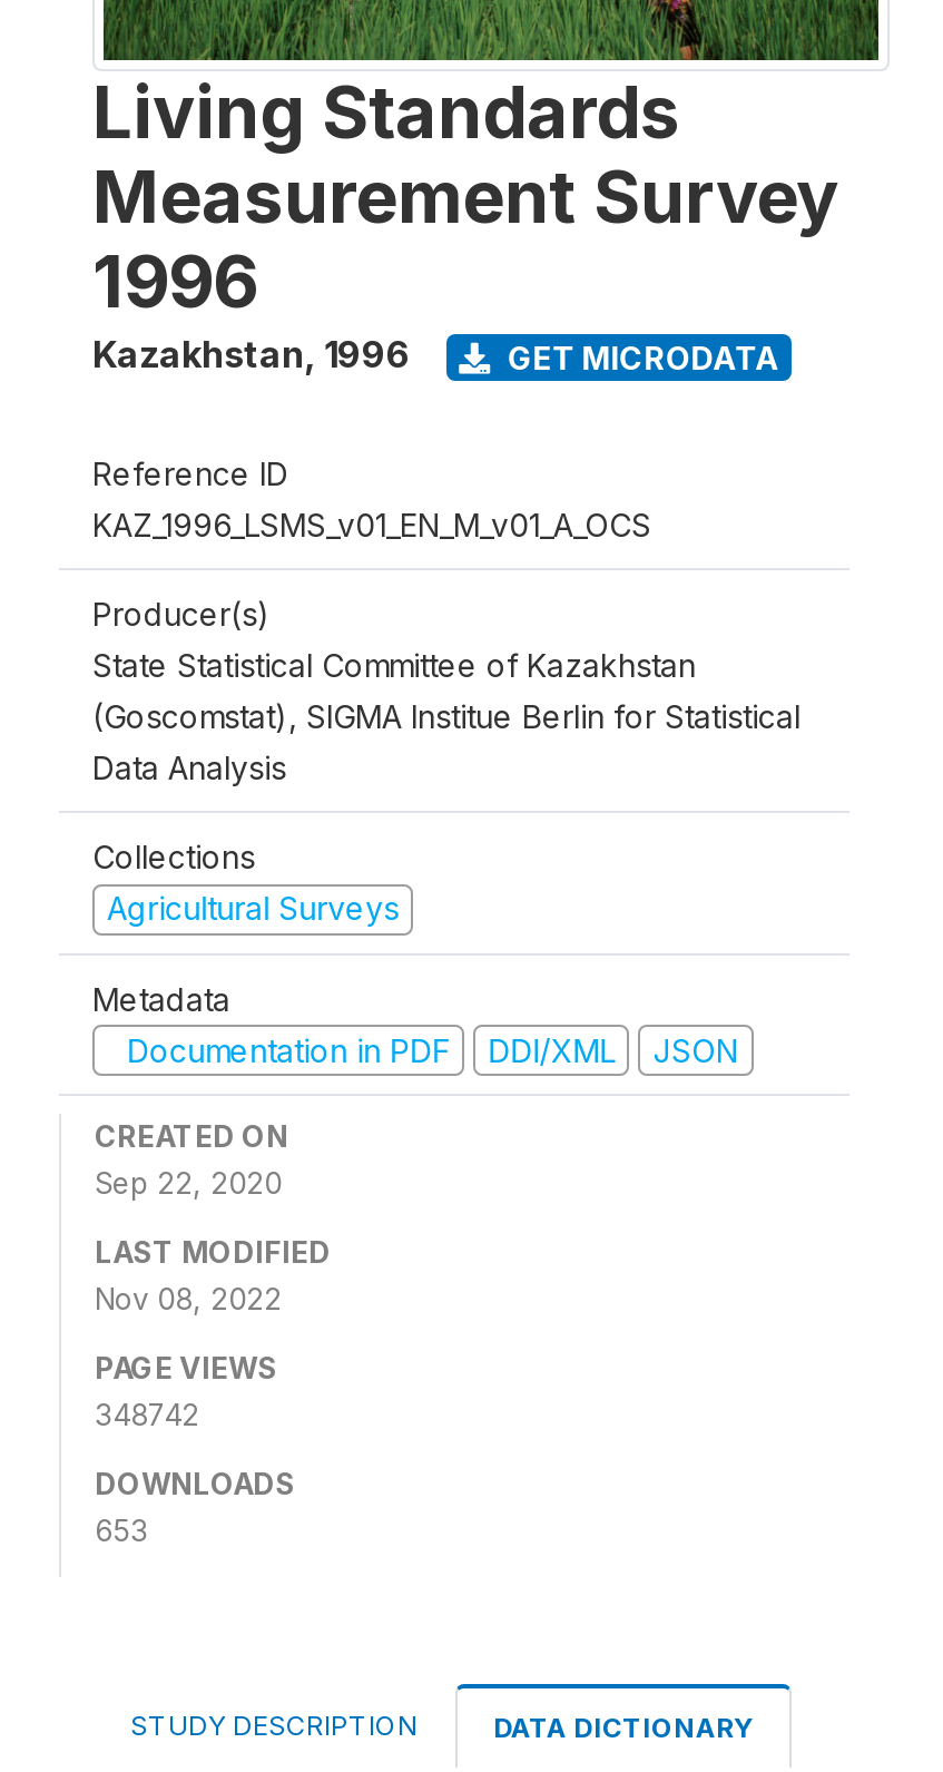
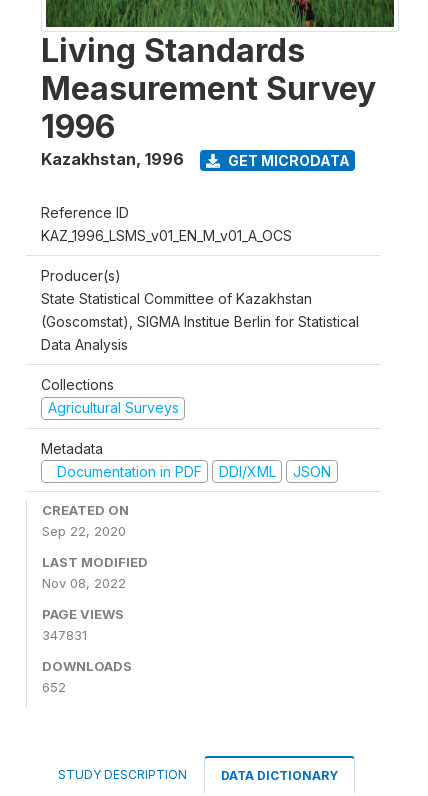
- 348742
+ 347831

- 653
+ 652
